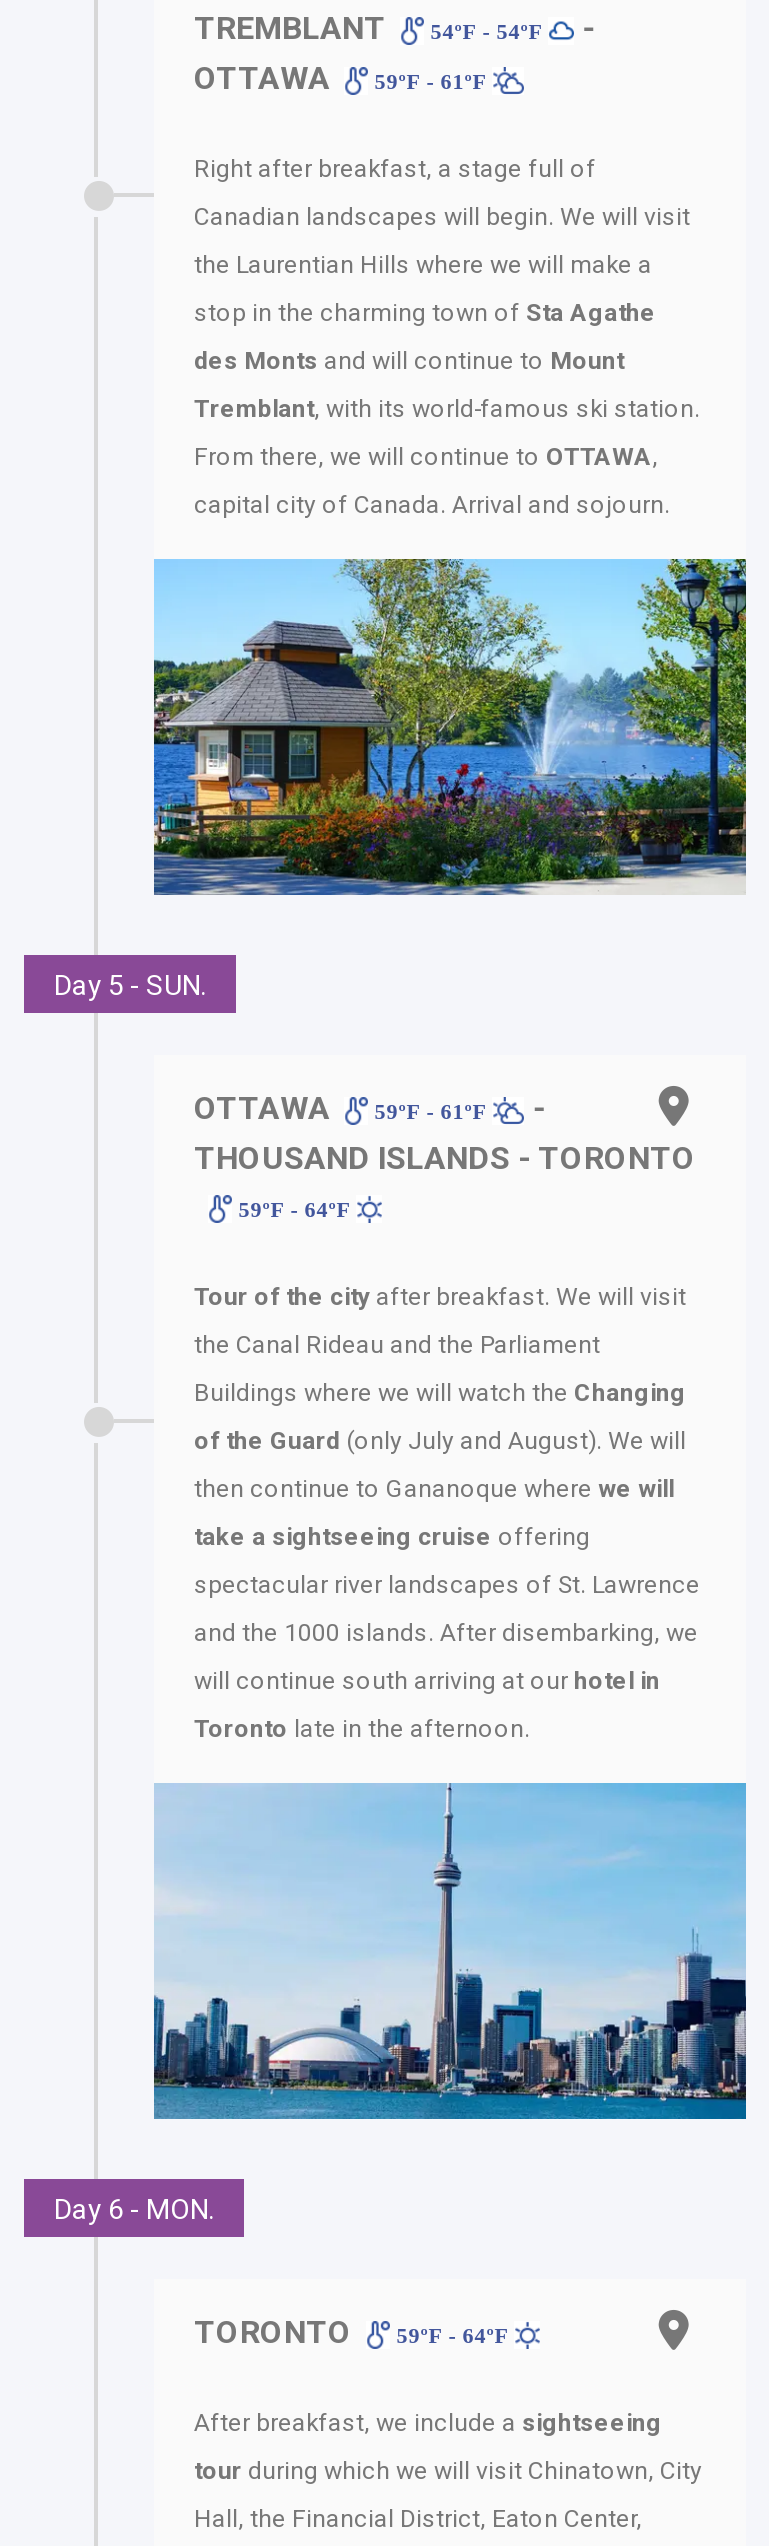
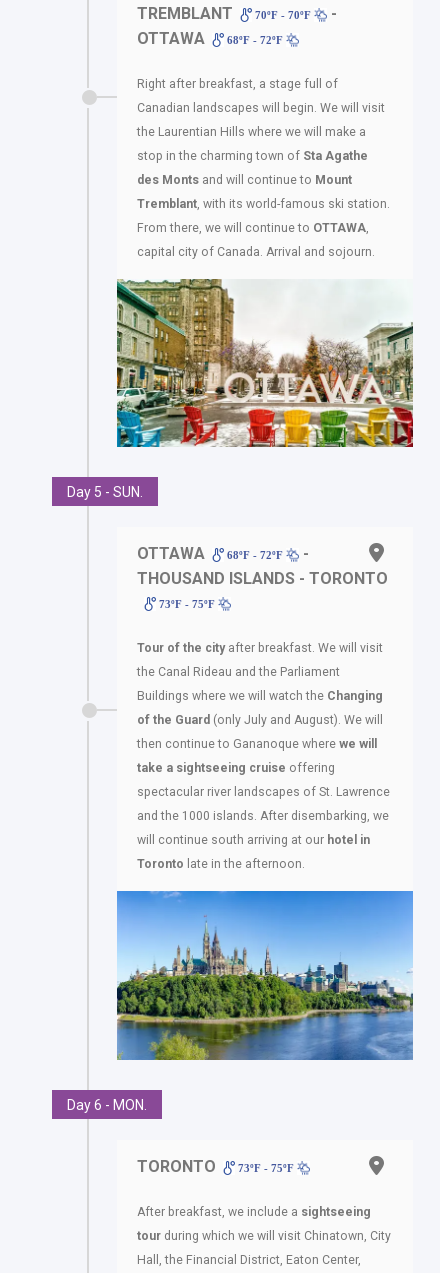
- 54ºF - 54ºF
+ 70ºF - 70ºF

- OTTAWA 59ºF - 61ºF
+ OTTAWA 68ºF - 72ºF

- [image]
+ [image]

- 59ºF - 61ºF
+ 68ºF - 72ºF

- 59ºF - 64ºF
+ 73ºF - 75ºF

- [image]
+ [image]

- TORONTO 59ºF - 64ºF
+ TORONTO 73ºF - 75ºF
